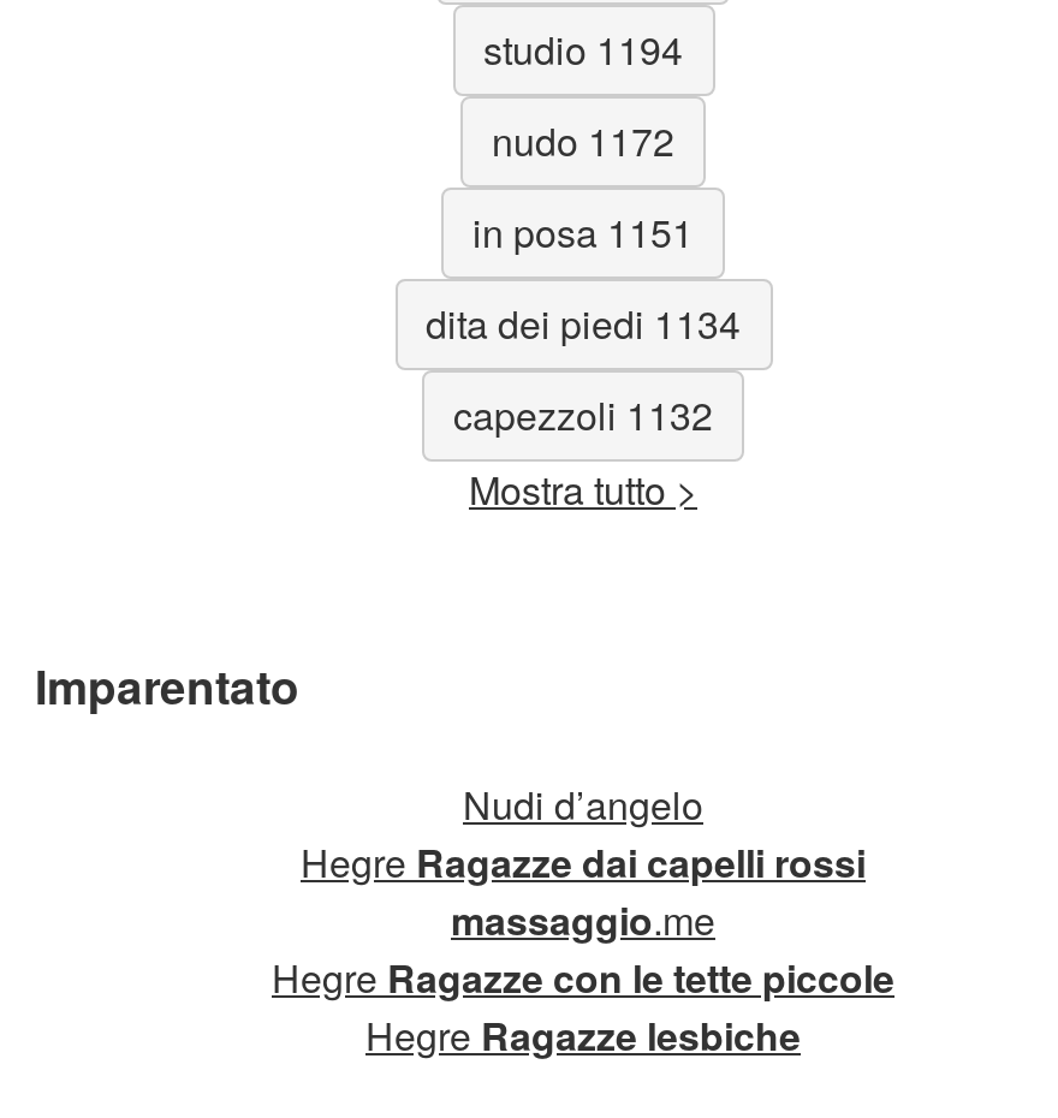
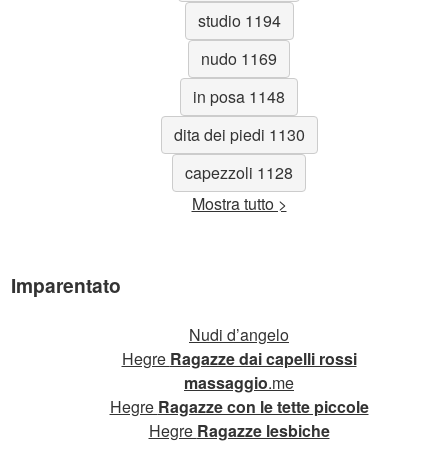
- nudo 1172
+ nudo 1169

- in posa 1151
+ in posa 1148

- dita dei piedi 1134
+ dita dei piedi 1130

- capezzoli 1132
+ capezzoli 1128
